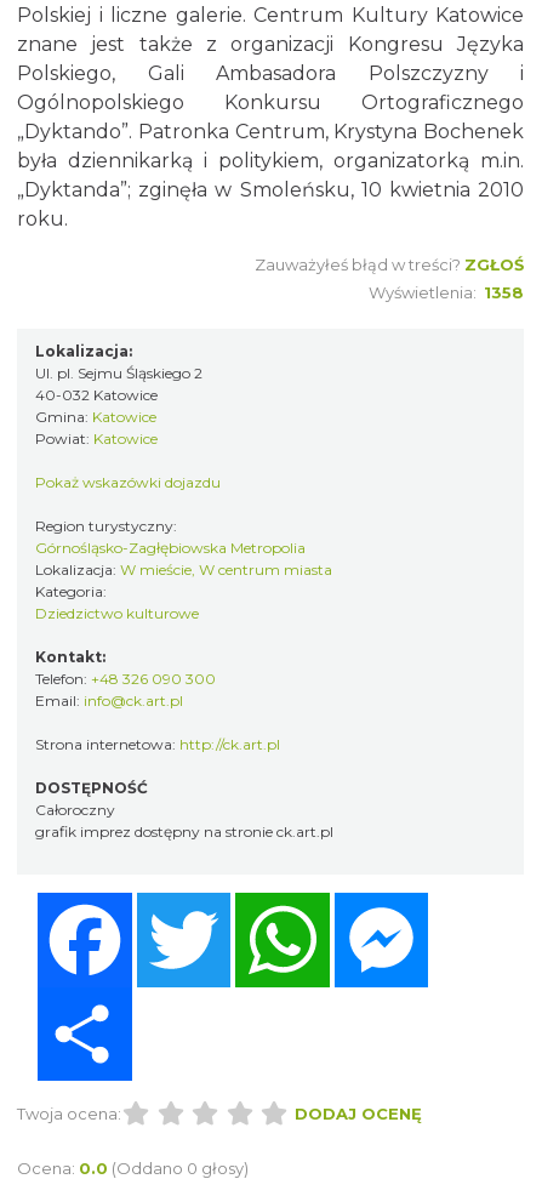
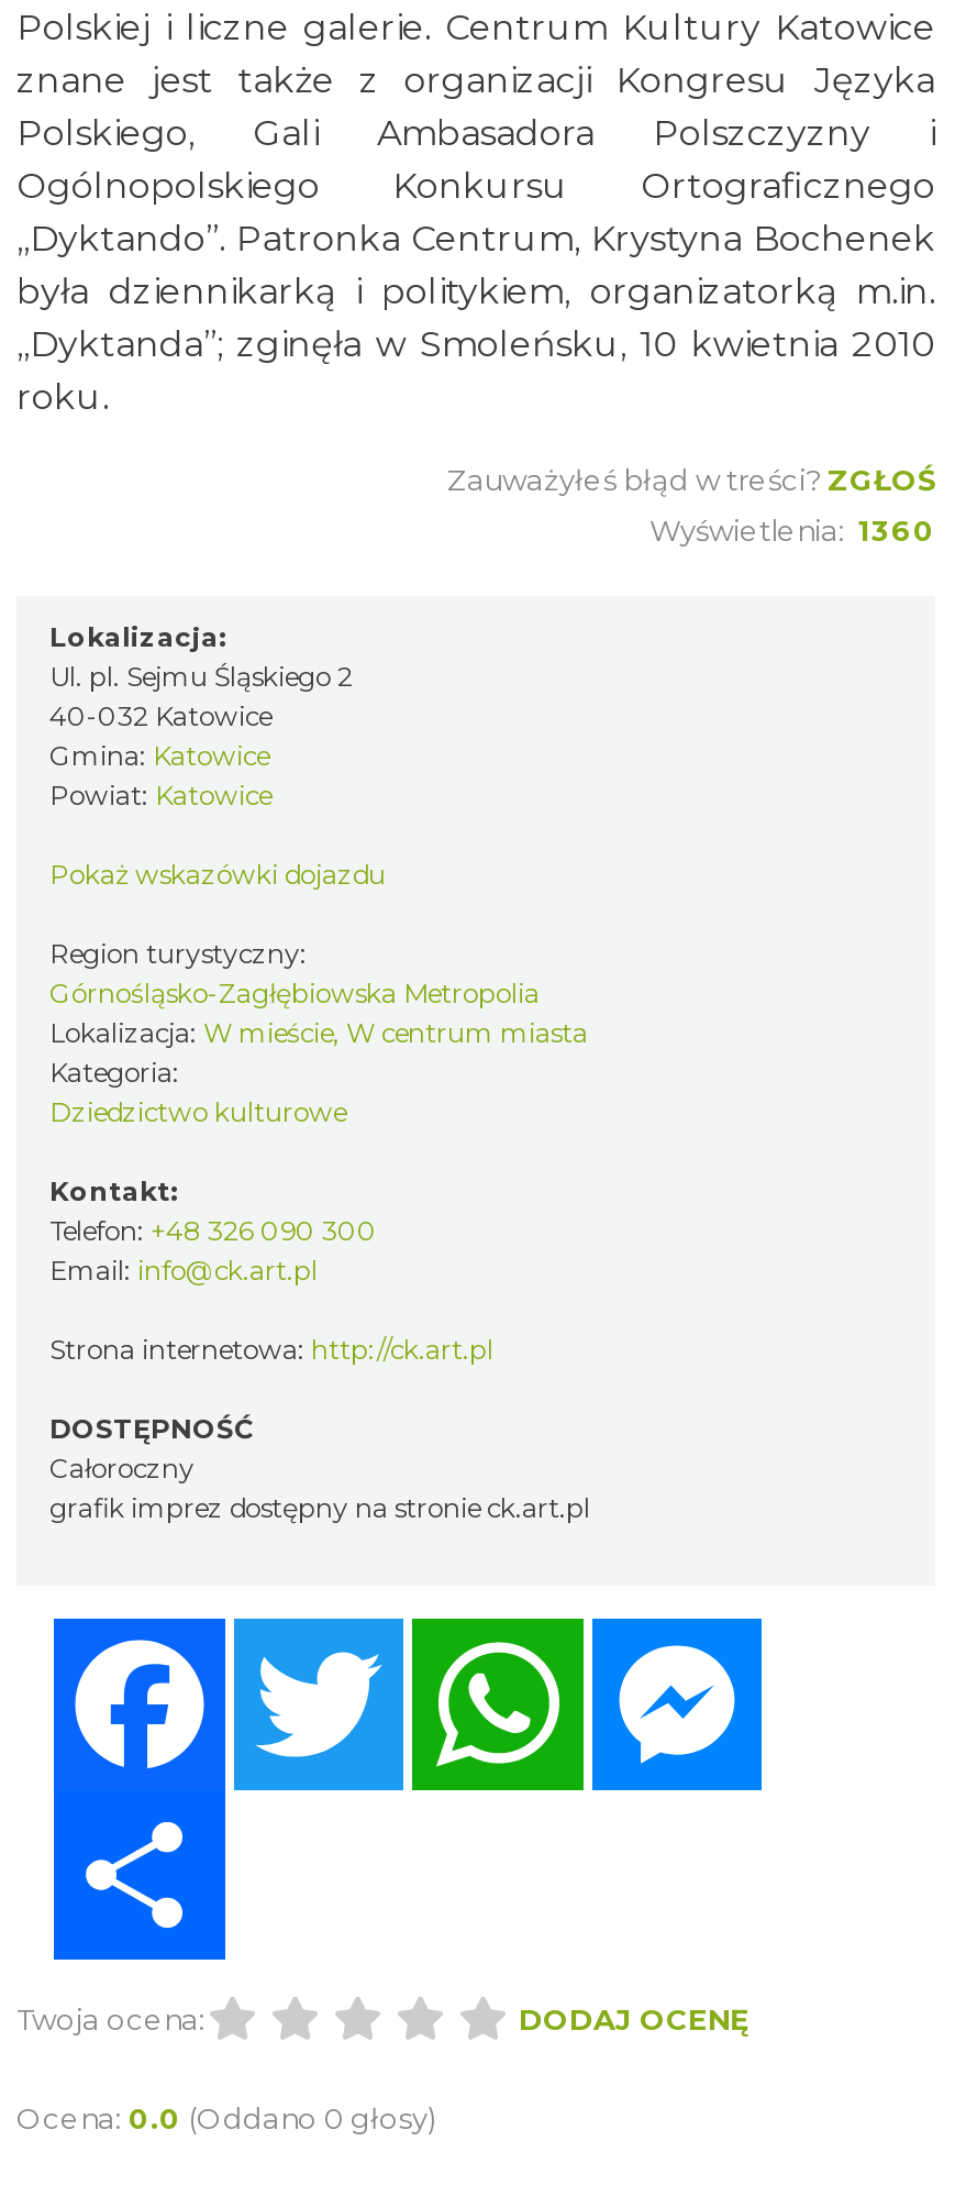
- Wyświetlenia: 1358
+ Wyświetlenia: 1360
